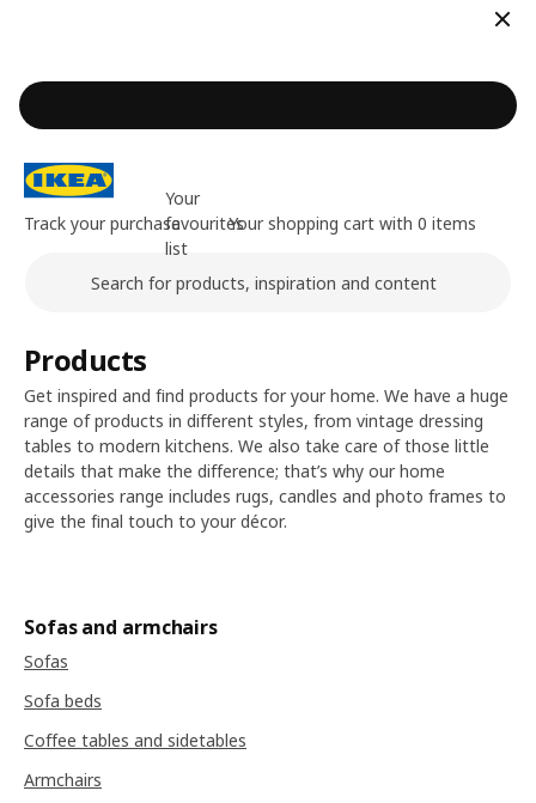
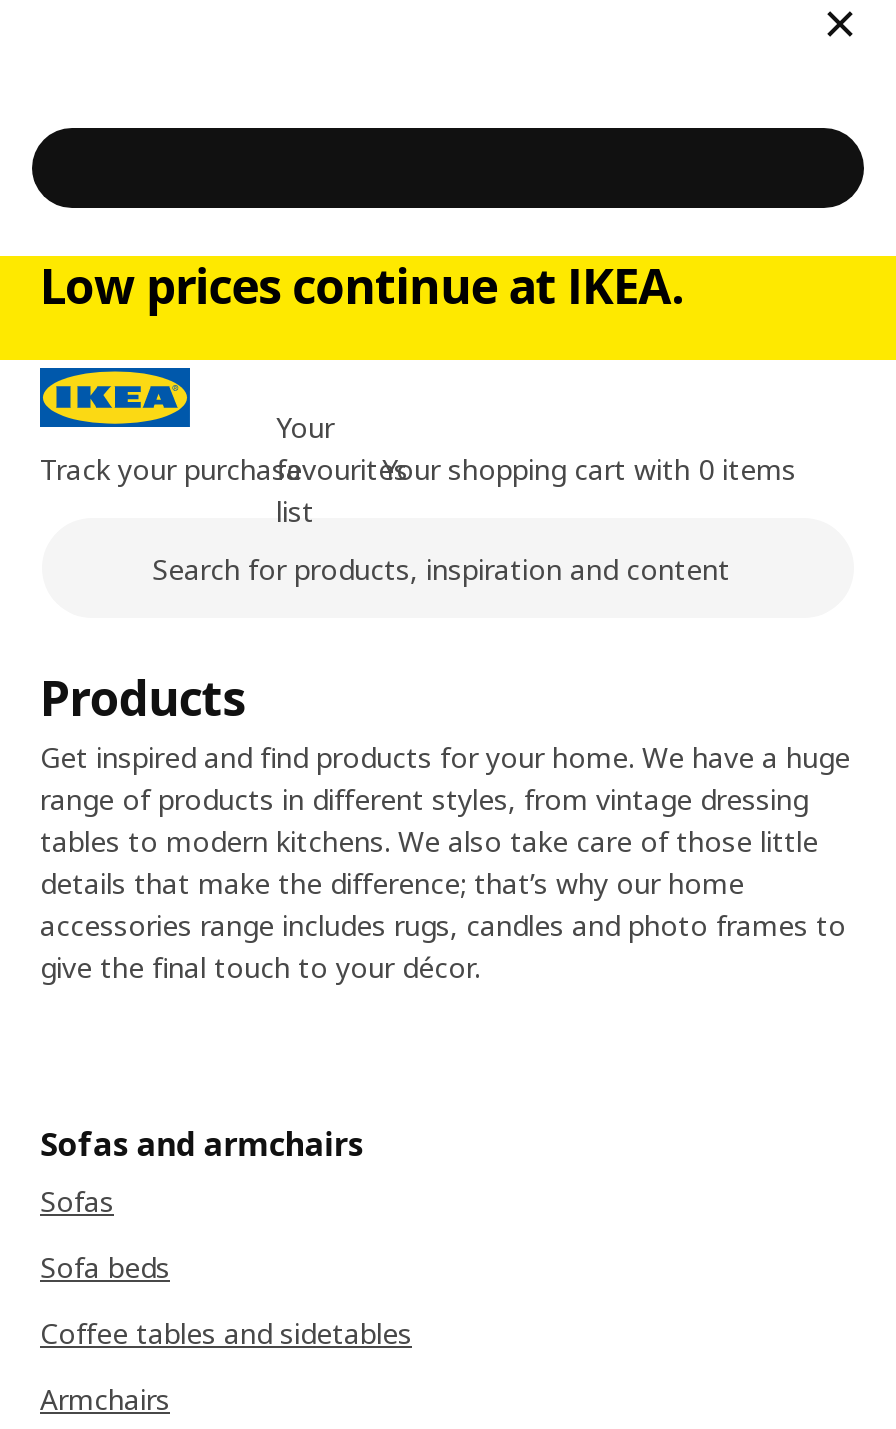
+ Low prices continue at IKEA.
